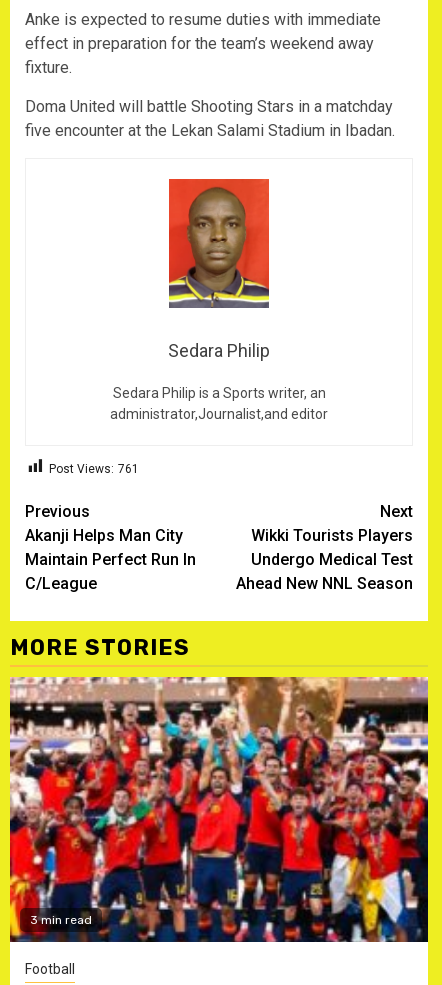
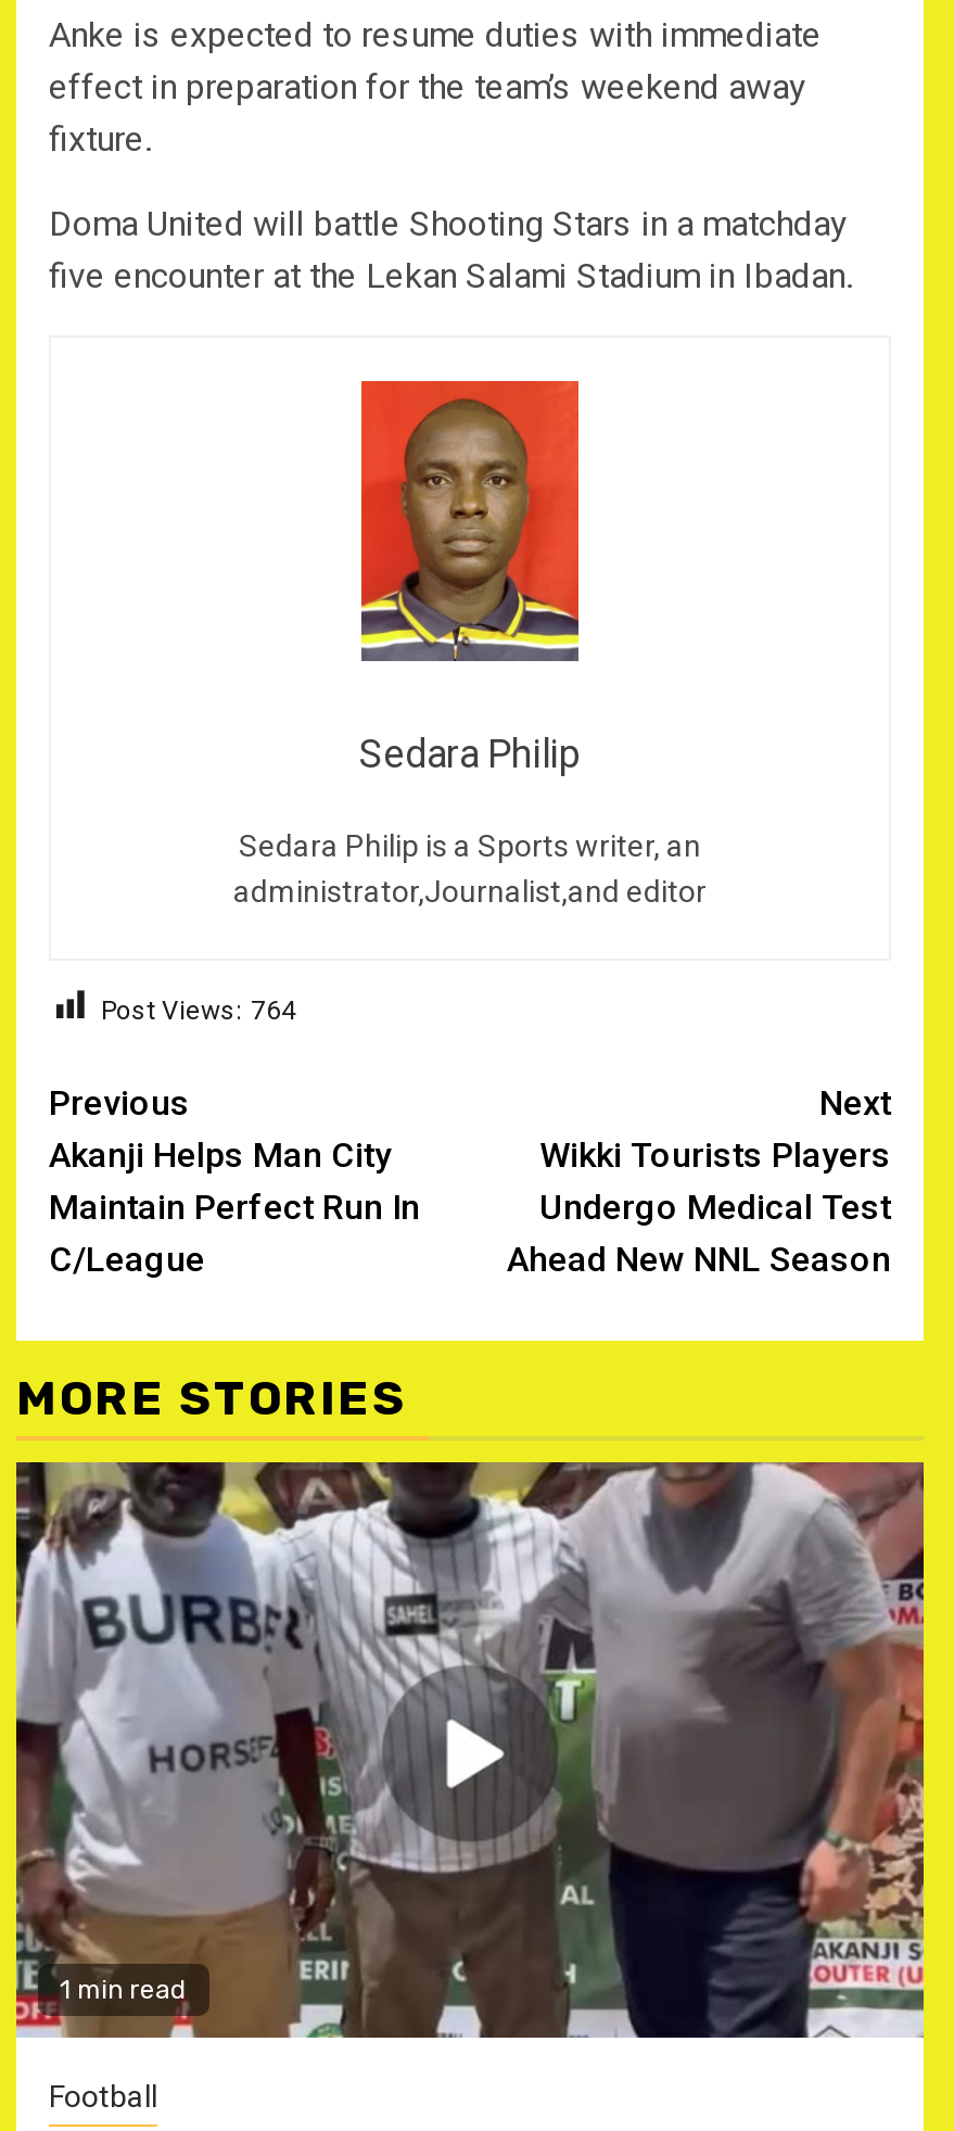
- Post Views: 761
+ Post Views: 764

- [image]
- 3 min read
+ [image]
+ 1 min read
